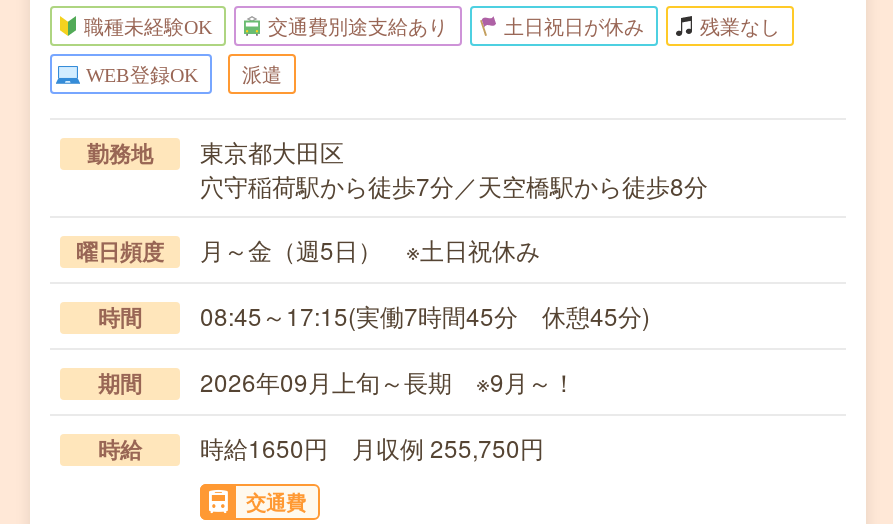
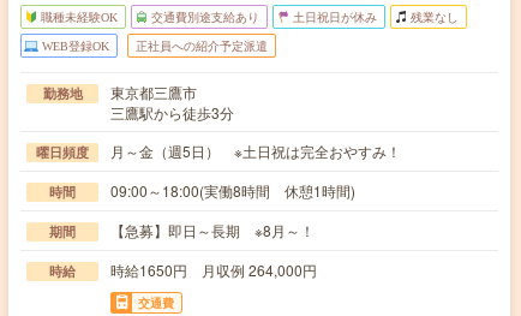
- 派遣
+ 正社員への紹介予定派遣

- 東京都大田区
- 穴守稲荷駅から徒歩7分／天空橋駅から徒歩8分
+ 東京都三鷹市
+ 三鷹駅から徒歩3分

- 月～金（週5日） ※土日祝休み
+ 月～金（週5日） ※土日祝は完全おやすみ！

- 08:45～17:15(実働7時間45分 休憩45分)
+ 09:00～18:00(実働8時間 休憩1時間)

- 2026年09月上旬～長期 ※9月～！
+ 【急募】即日～長期 ※8月～！

- 時給1650円 月収例 255,750円
+ 時給1650円 月収例 264,000円
